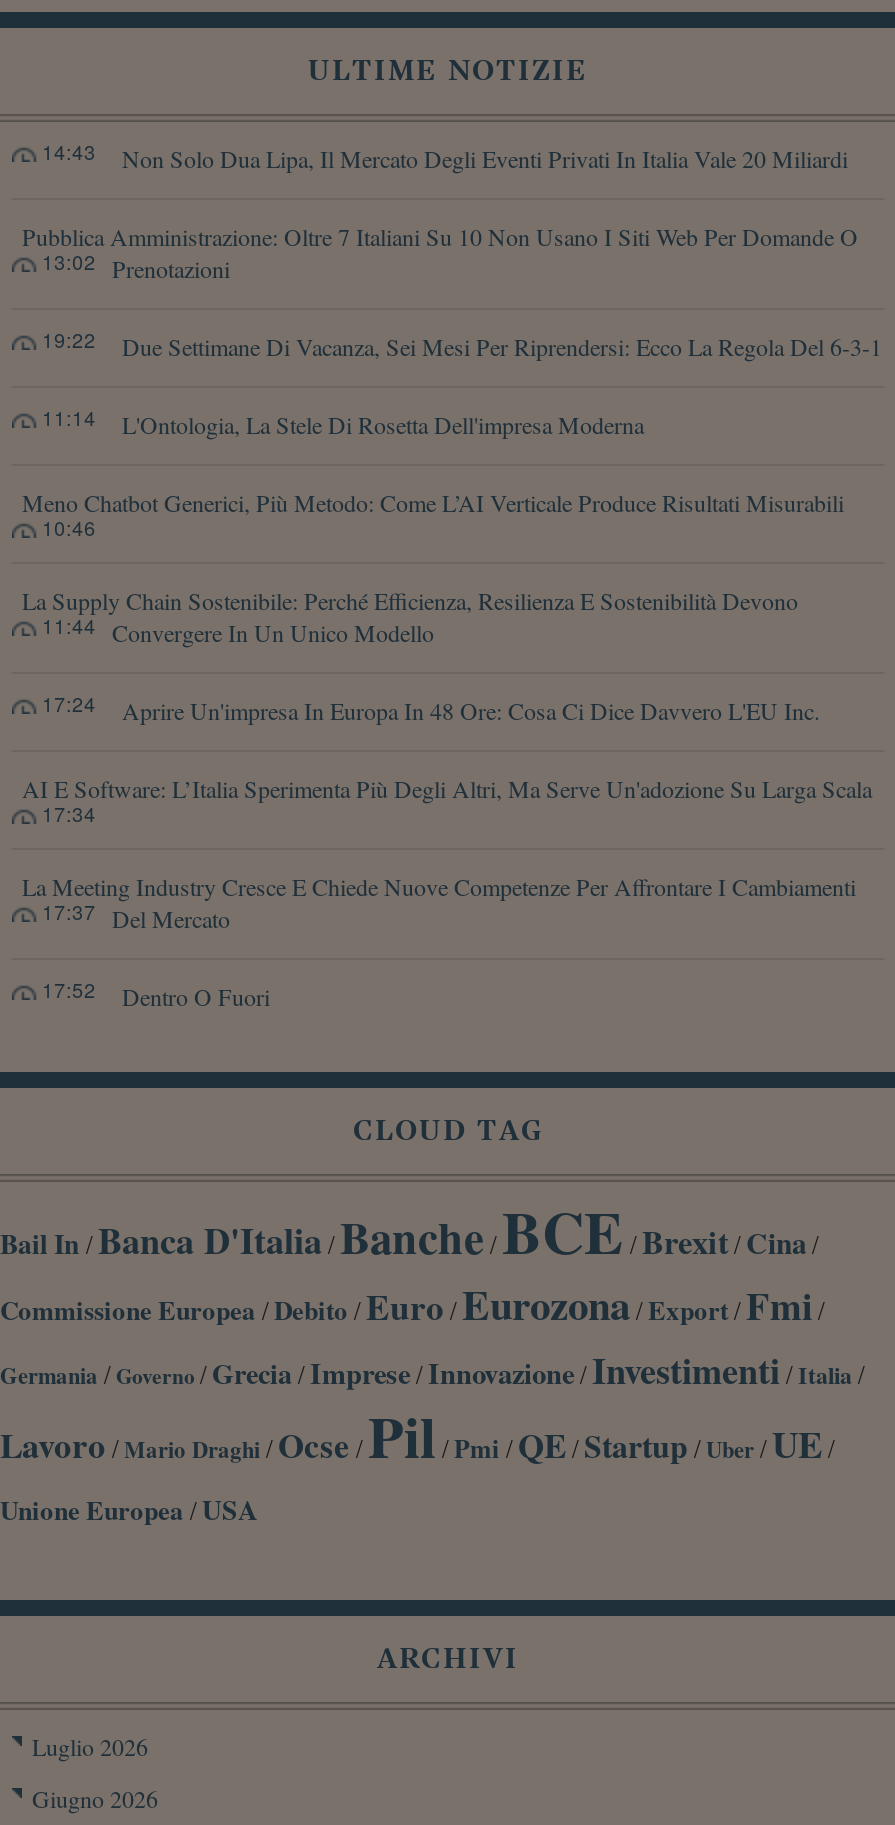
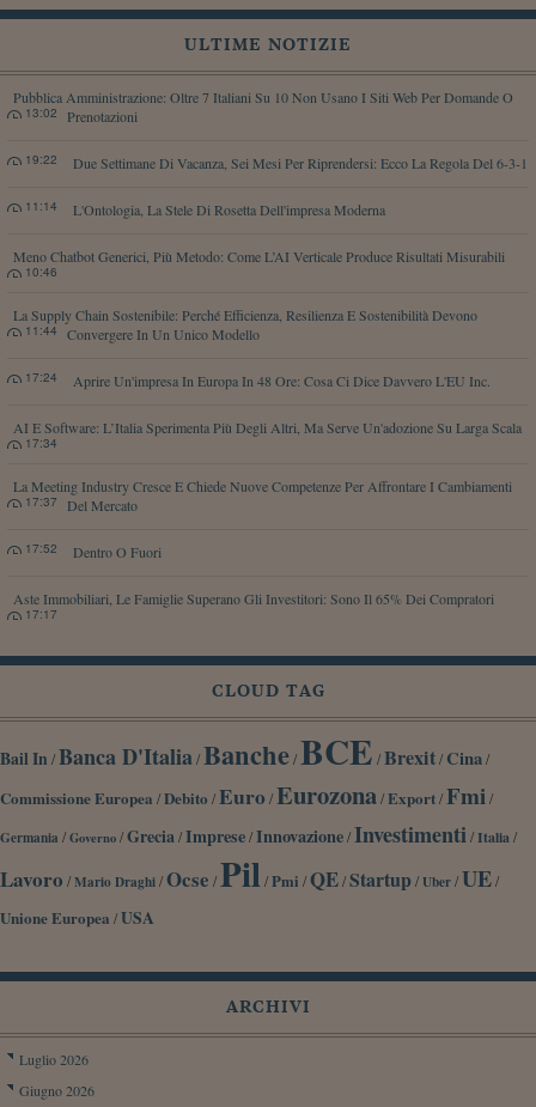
- Non Solo Dua Lipa, Il Mercato Degli Eventi Privati In Italia Vale 20 Miliardi
- 14:43

moved up: Pubblica Amministrazione: Oltre 7 Italiani Su 10 Non Usano I Siti Web Per Domande O | Prenotazioni | 13:02 | ... | Dentro O Fuori | 17:52

+ Aste Immobiliari, Le Famiglie Superano Gli Investitori: Sono Il 65% Dei Compratori
+ 17:17
